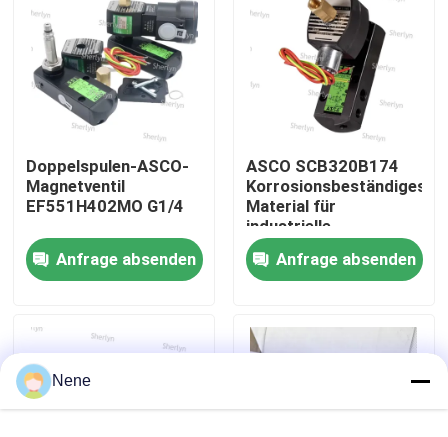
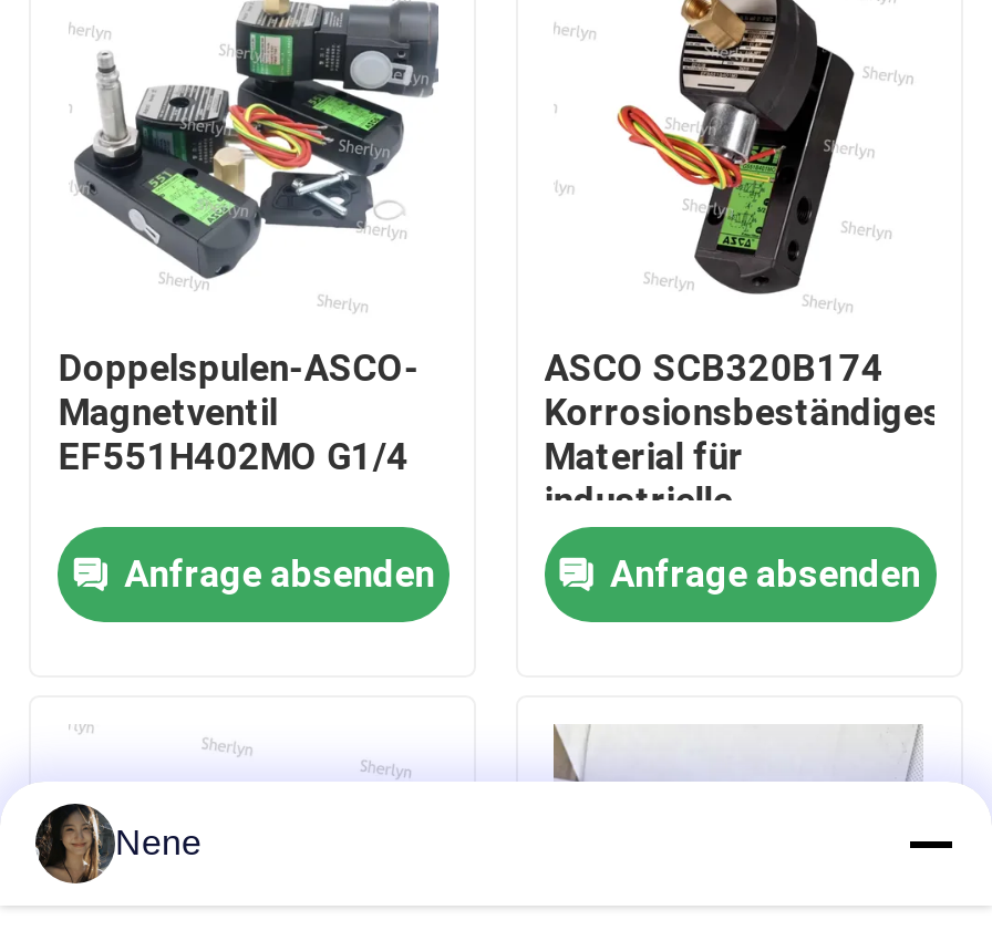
- [image]
+ [image]
